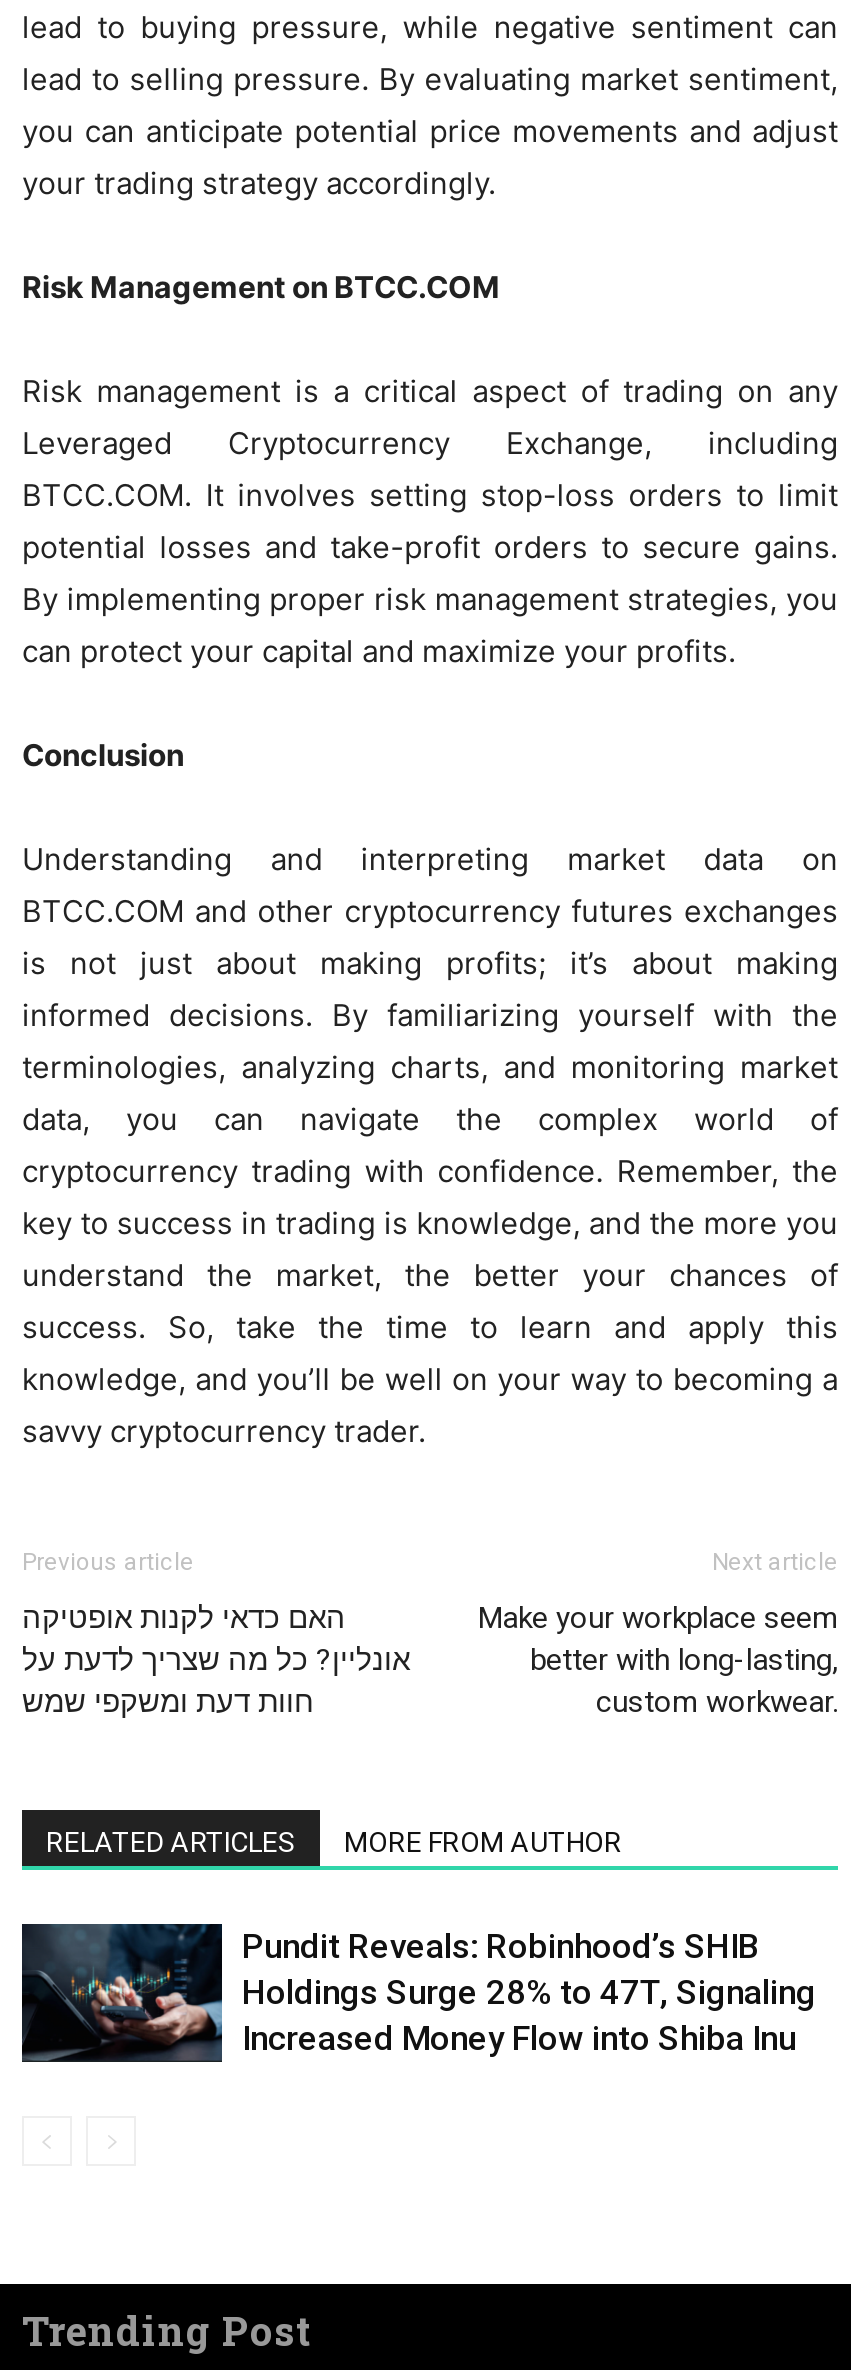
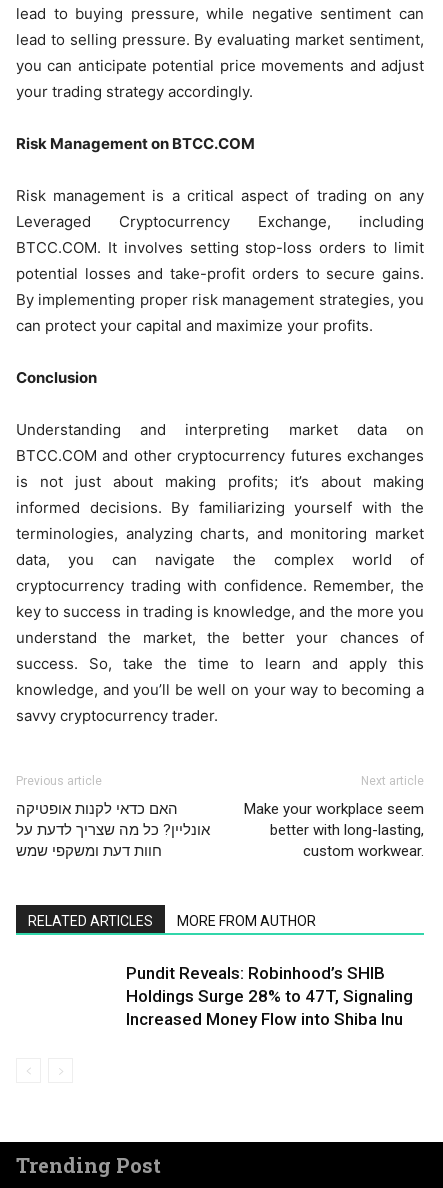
- [image]
